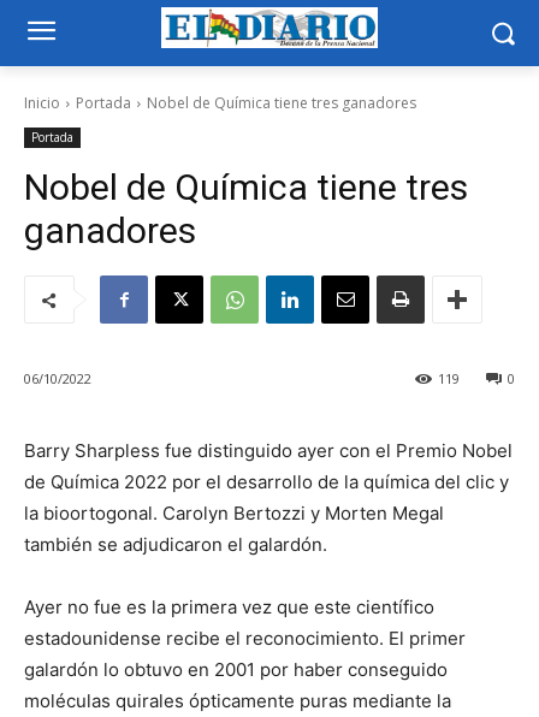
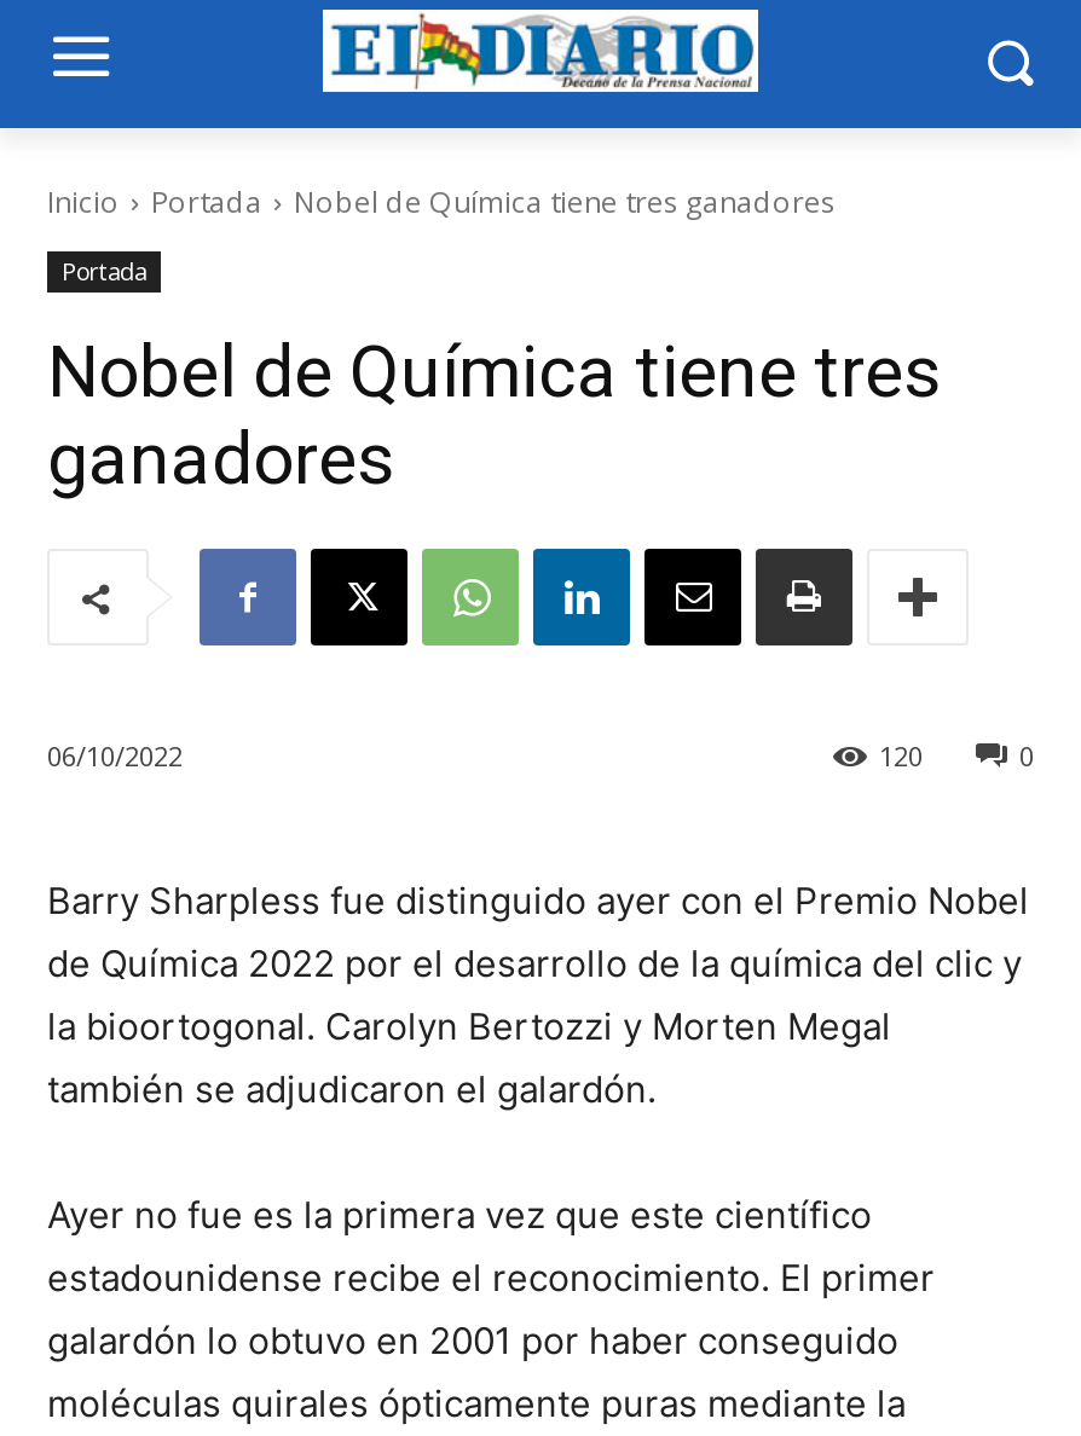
- 119
+ 120
